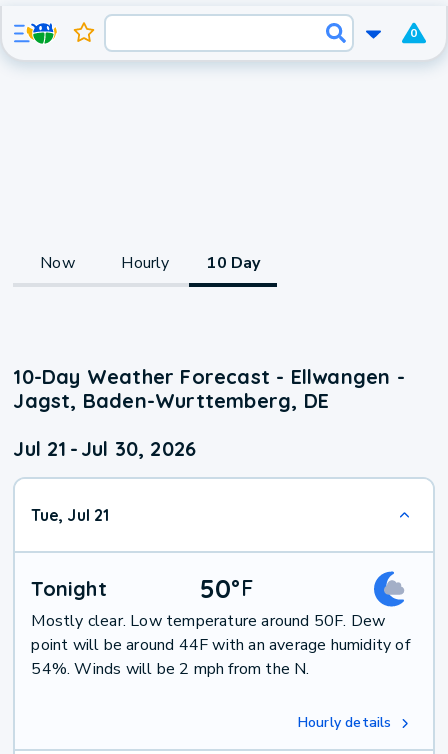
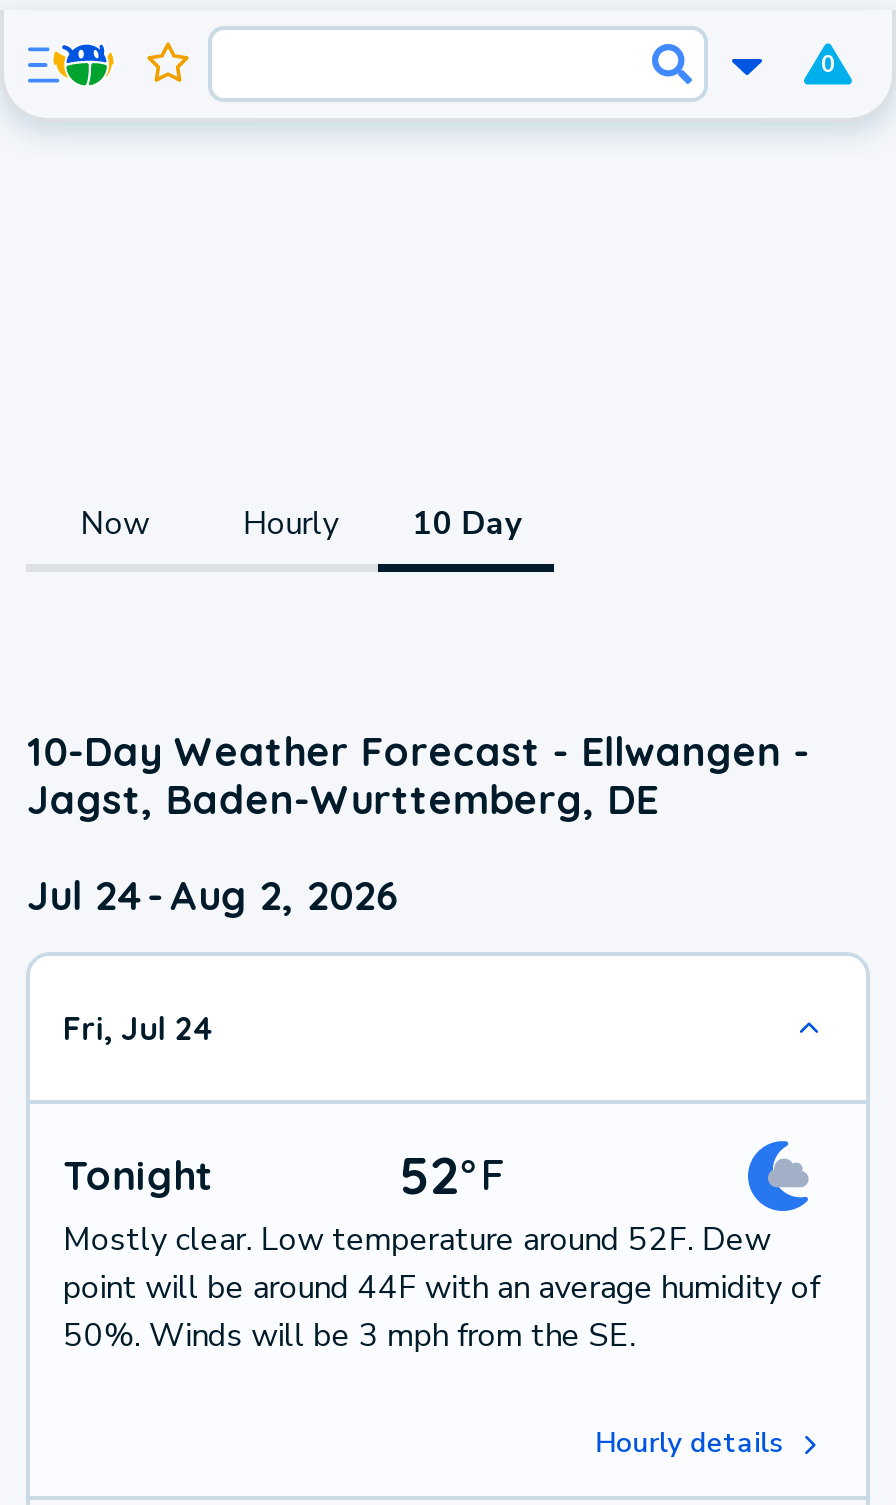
- Jul 21 - Jul 30, 2026
+ Jul 24 - Aug 2, 2026

- Tue, Jul 21
+ Fri, Jul 24

- 50°F
+ 52°F

- Mostly clear. Low temperature around 50F. Dew
+ Mostly clear. Low temperature around 52F. Dew

- 54%. Winds will be 2 mph from the N.
+ 50%. Winds will be 3 mph from the SE.
